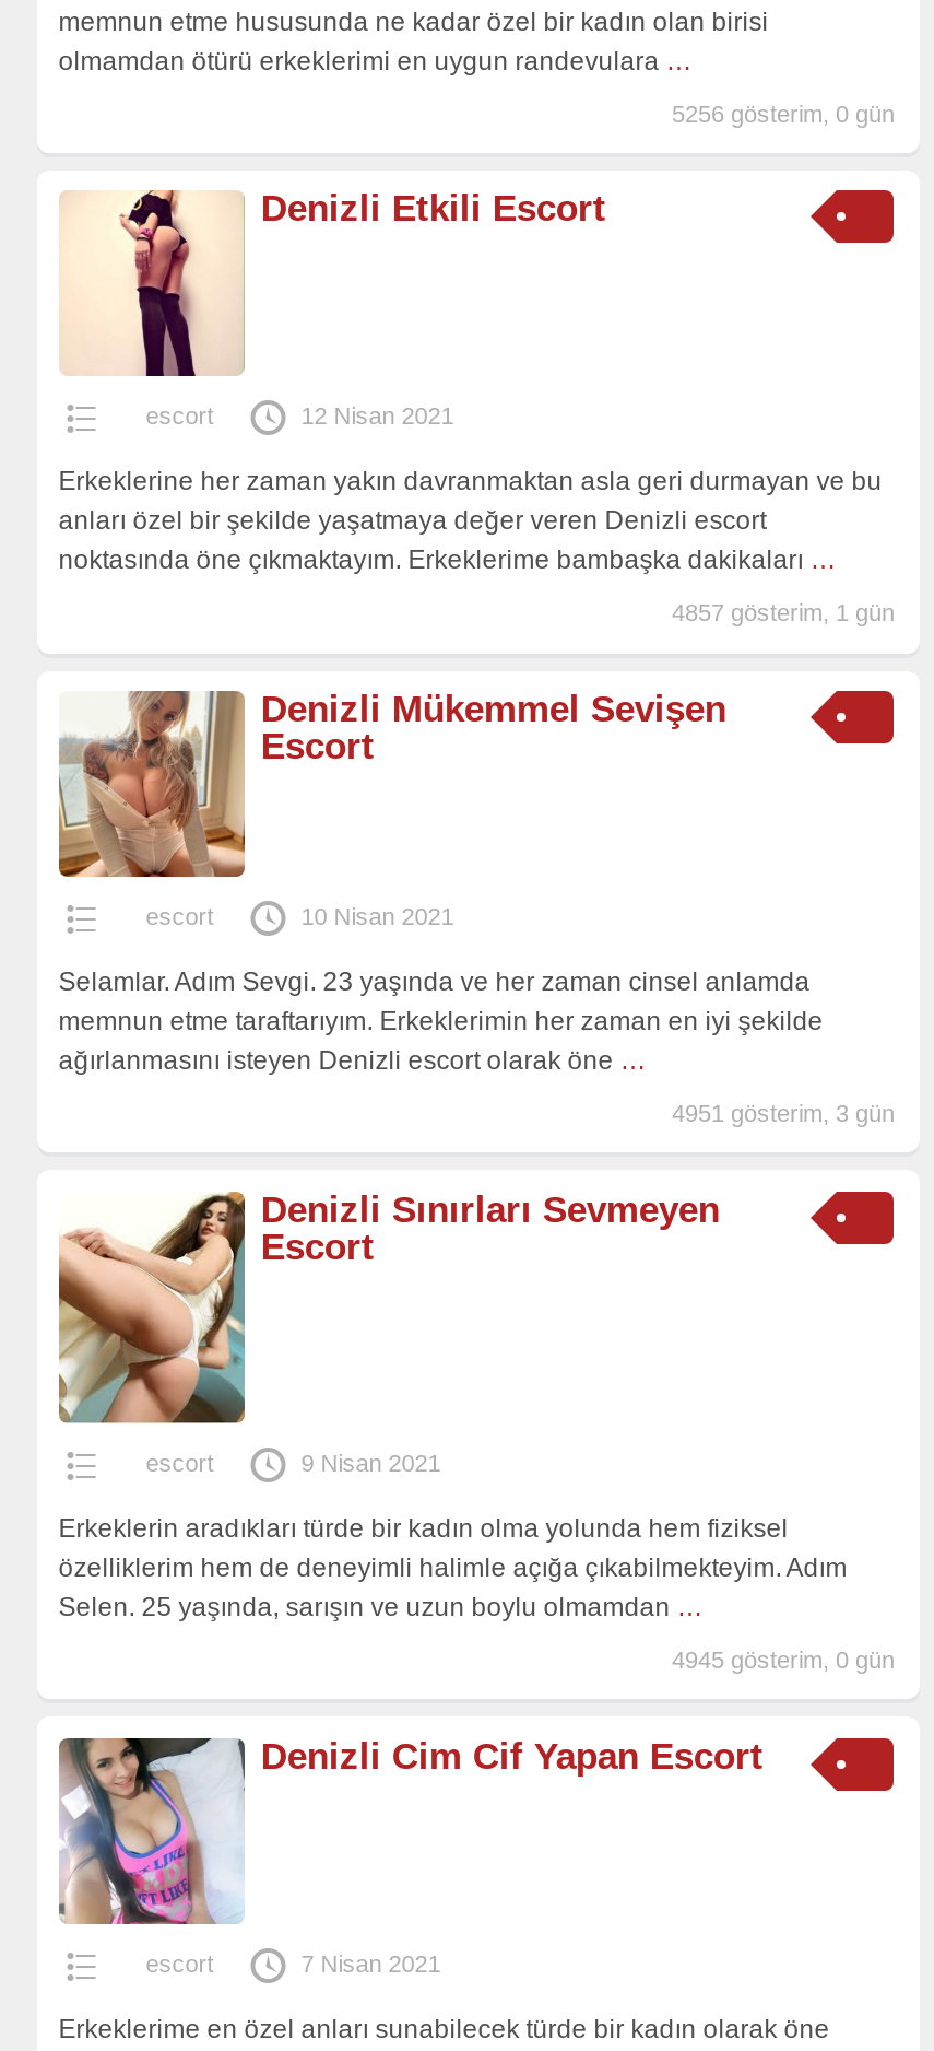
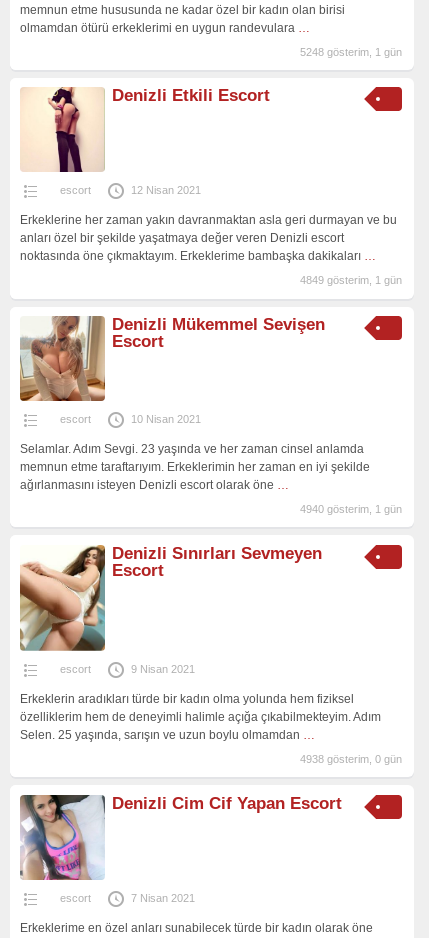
- 5256 gösterim, 0 gün
+ 5248 gösterim, 1 gün

- 4857 gösterim, 1 gün
+ 4849 gösterim, 1 gün

- 4951 gösterim, 3 gün
+ 4940 gösterim, 1 gün

- 4945 gösterim, 0 gün
+ 4938 gösterim, 0 gün
